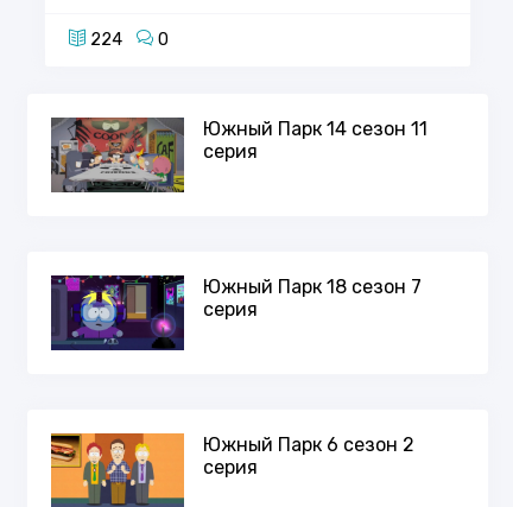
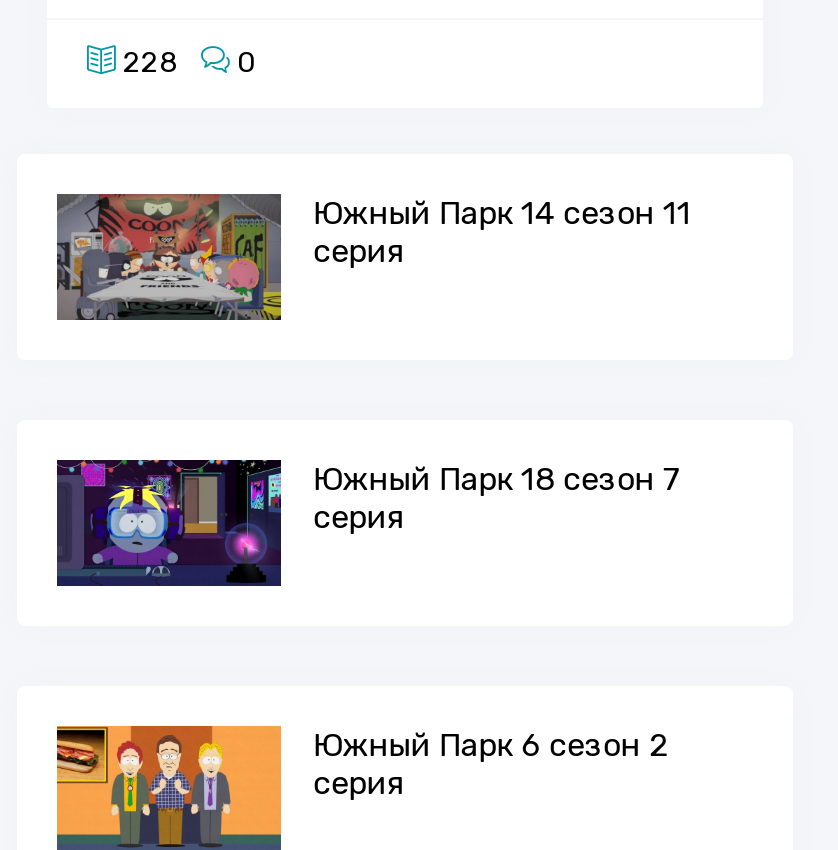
- 224 0
+ 228 0
